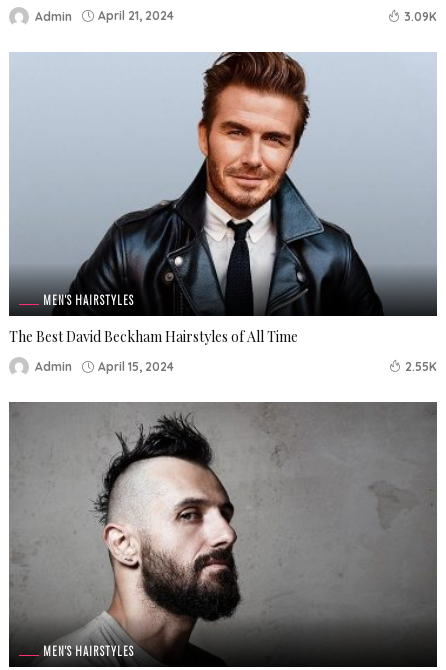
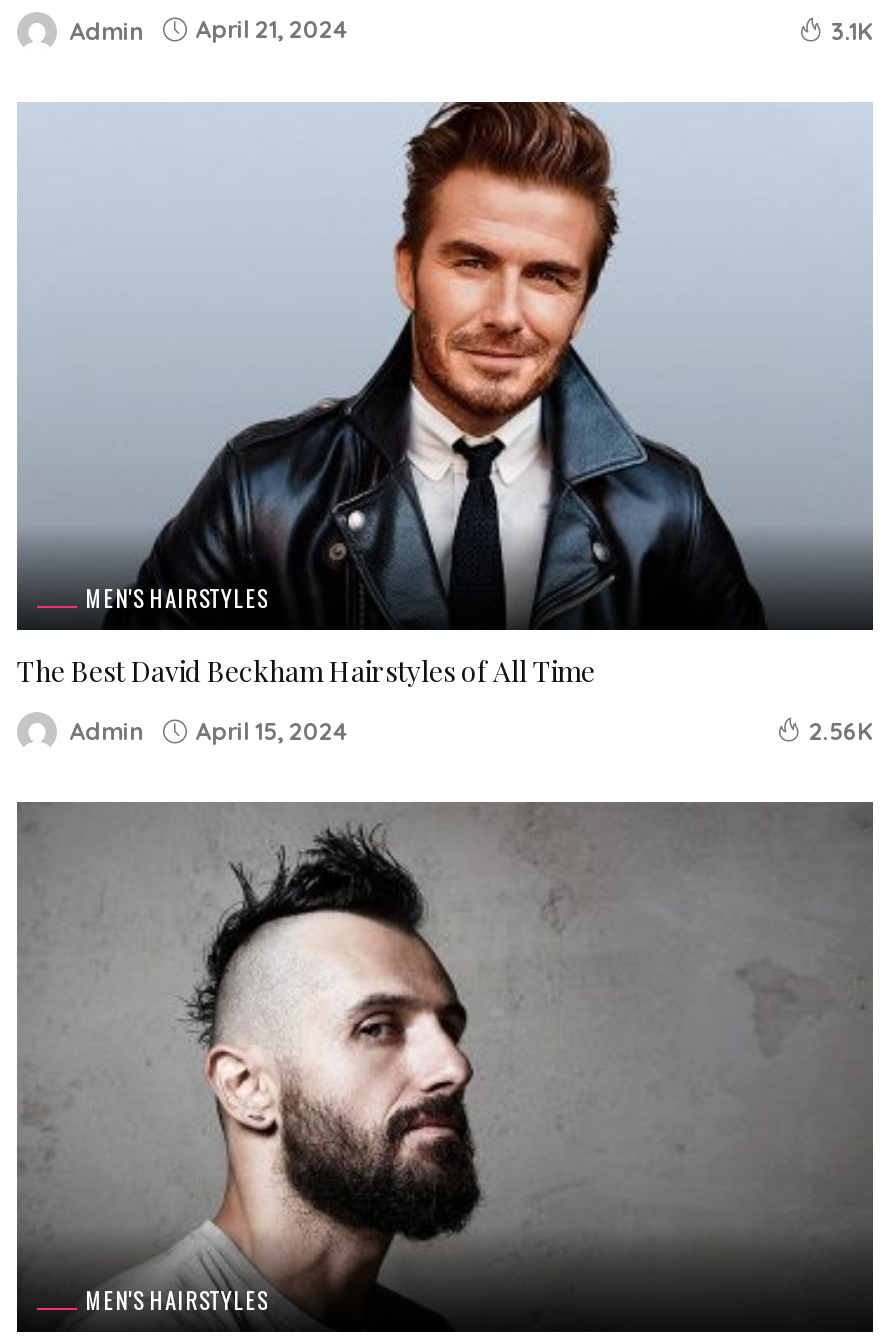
- 3.09K
+ 3.1K

- 2.55K
+ 2.56K
